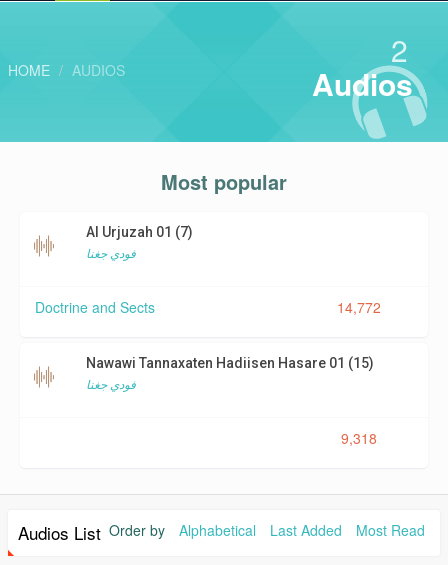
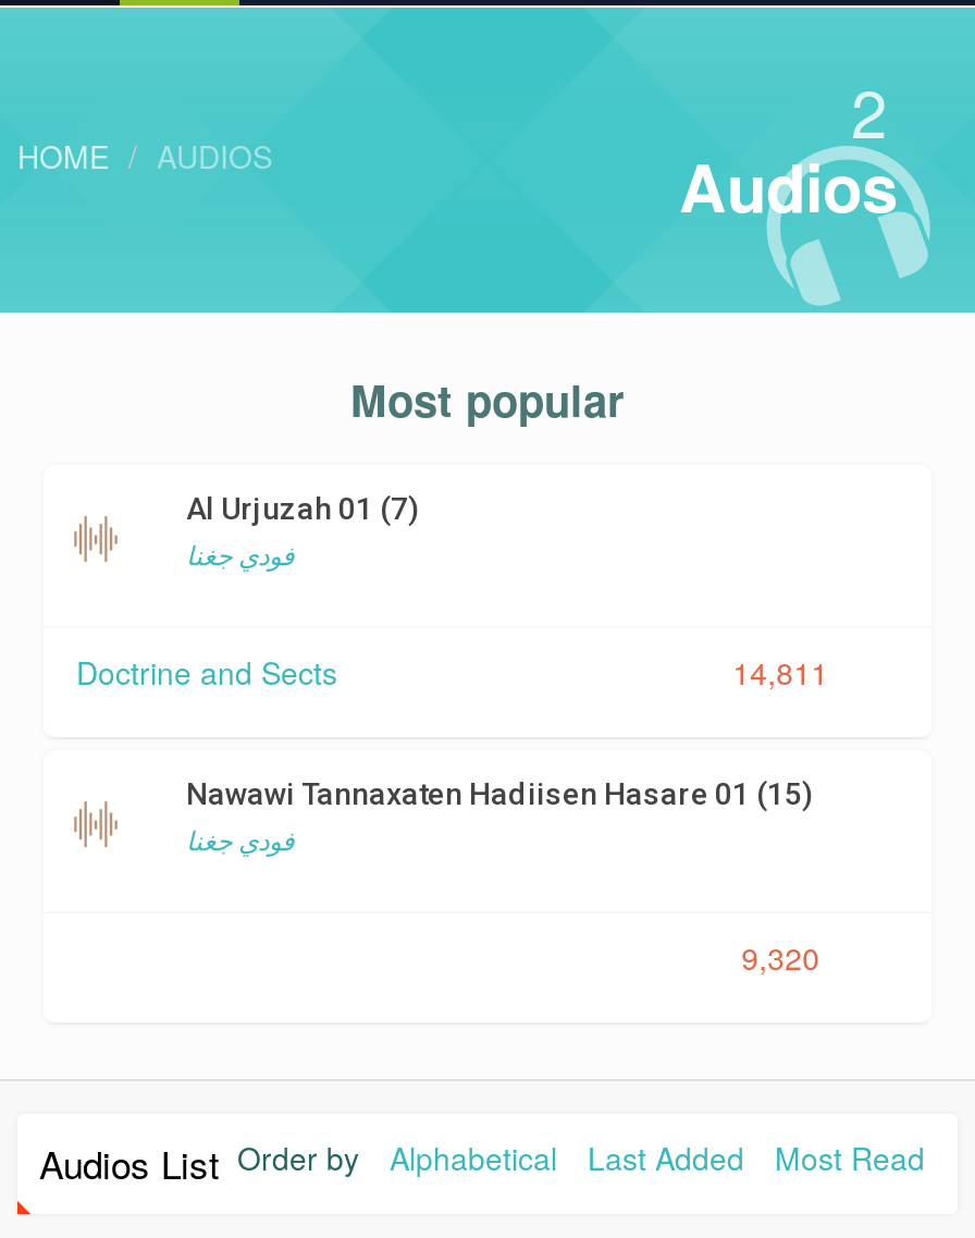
- 14,772
+ 14,811

- 9,318
+ 9,320
